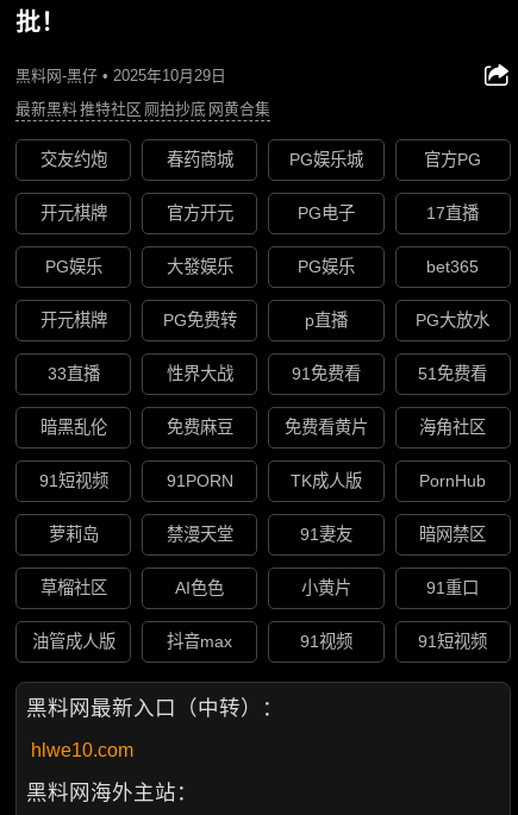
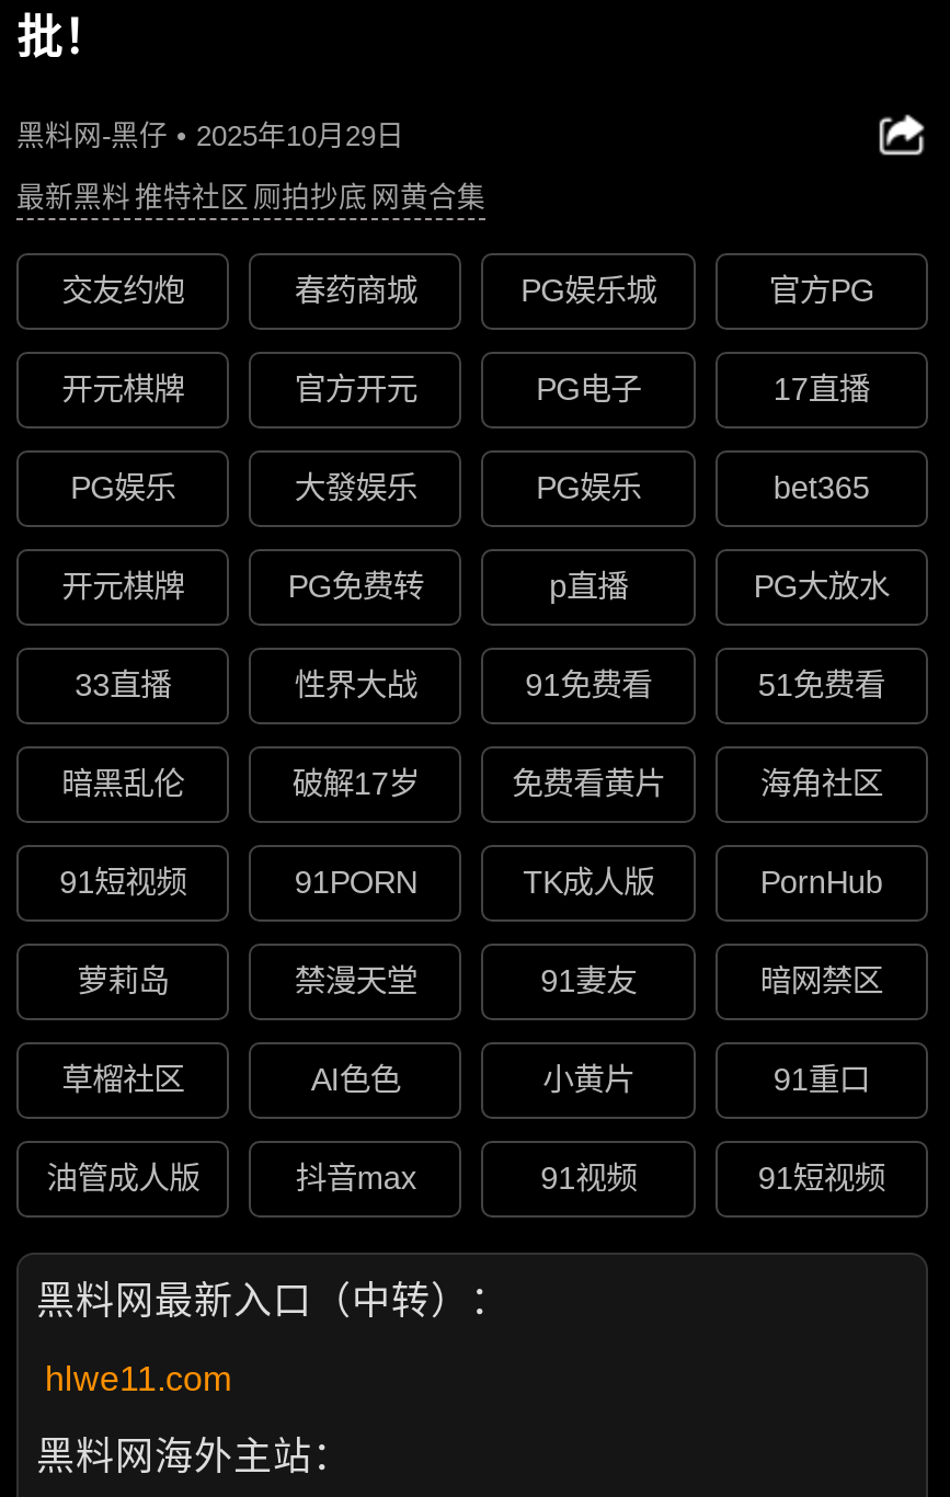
- 免费麻豆
+ 破解17岁

- hlwe10.com
+ hlwe11.com
